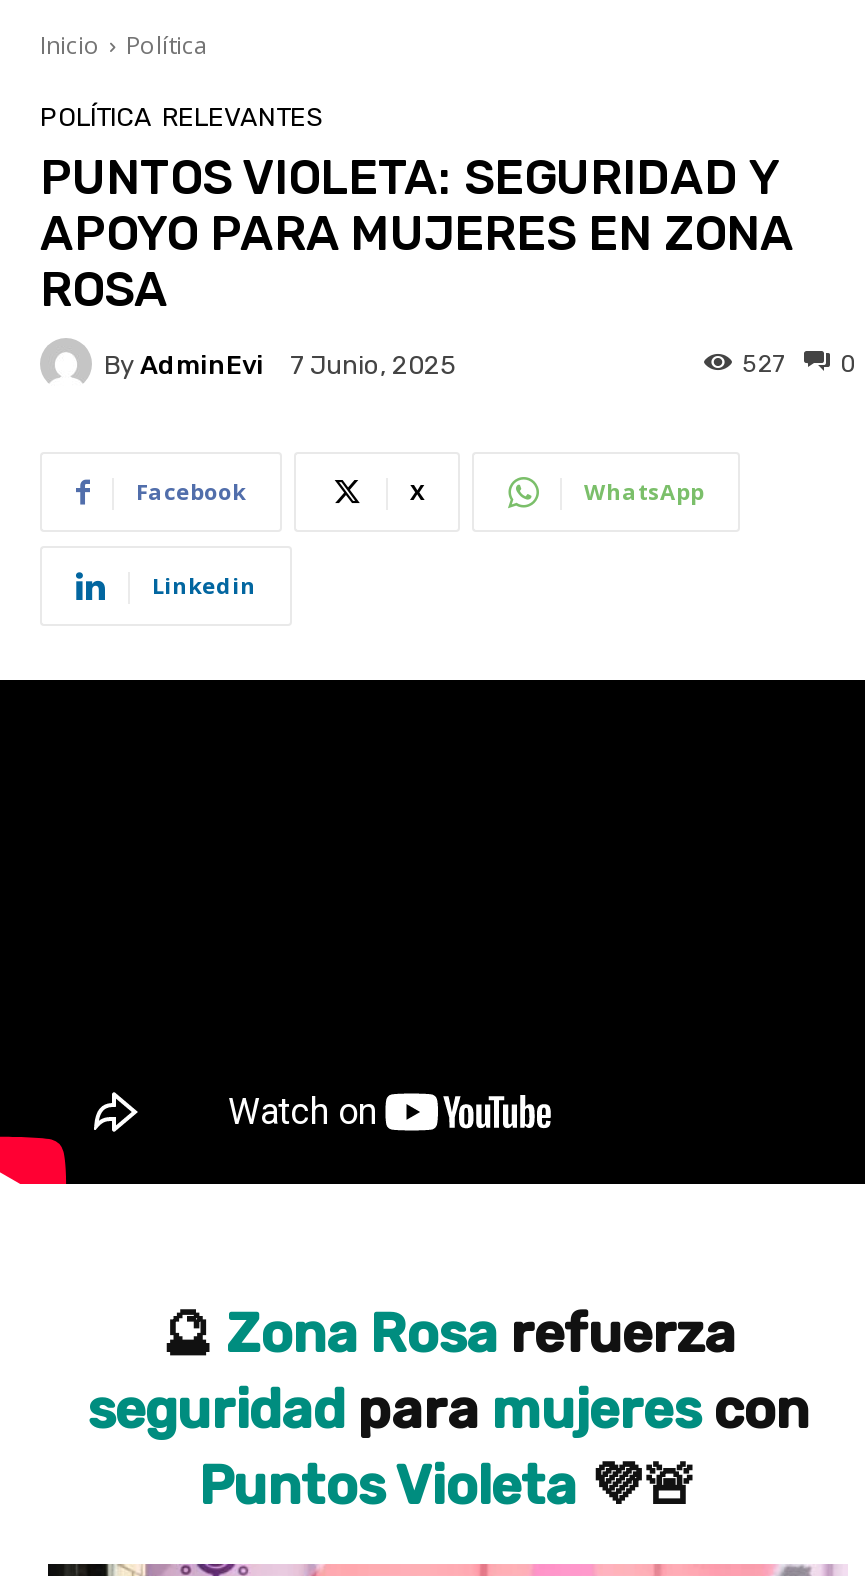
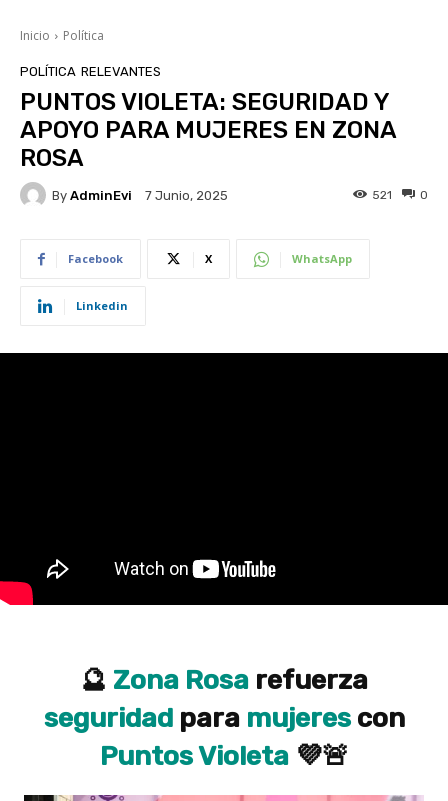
- 527 0
+ 521 0
